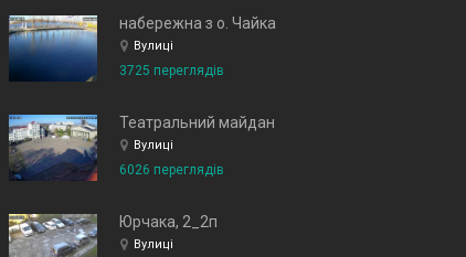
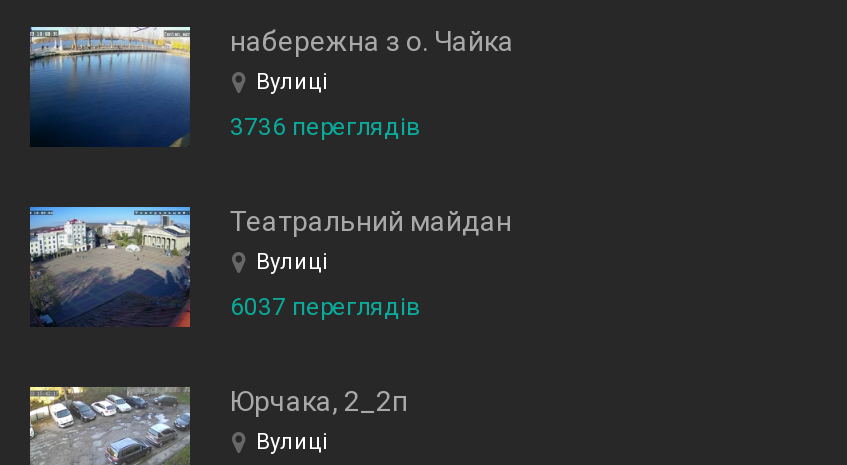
- 3725 переглядів
+ 3736 переглядів

- 6026 переглядів
+ 6037 переглядів
